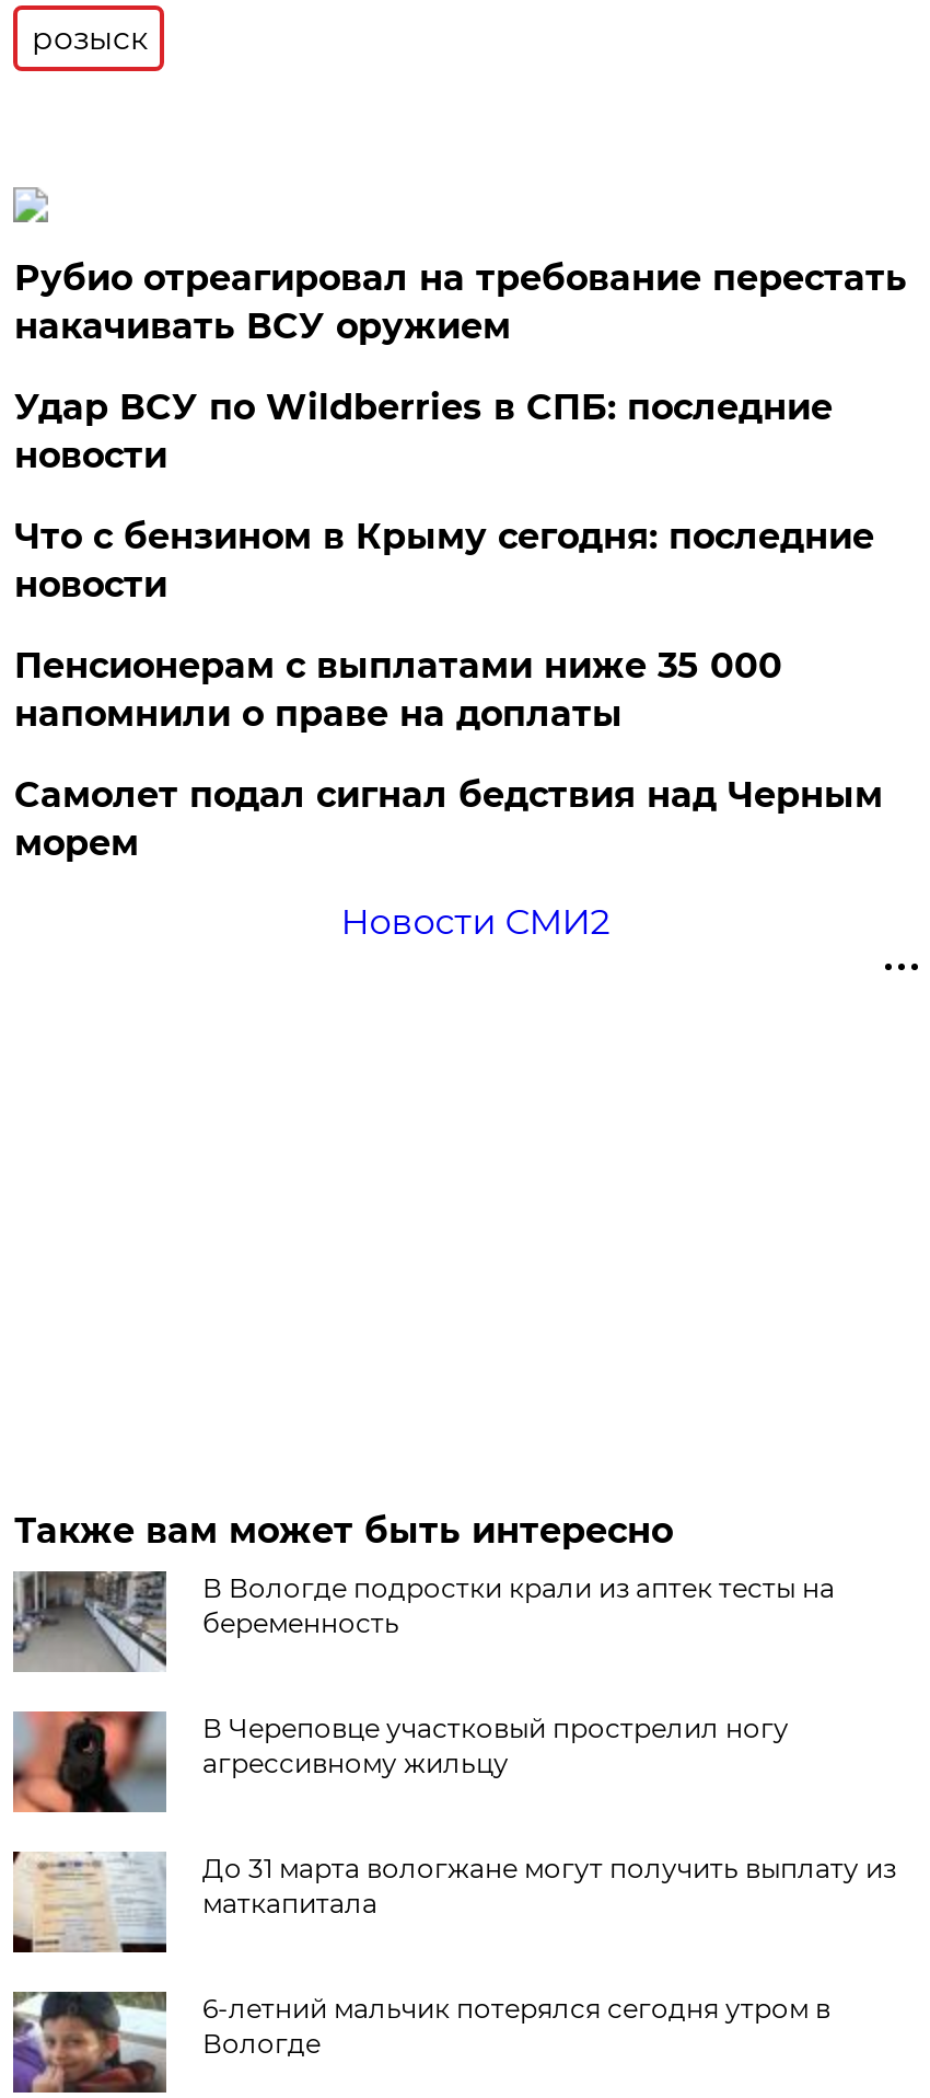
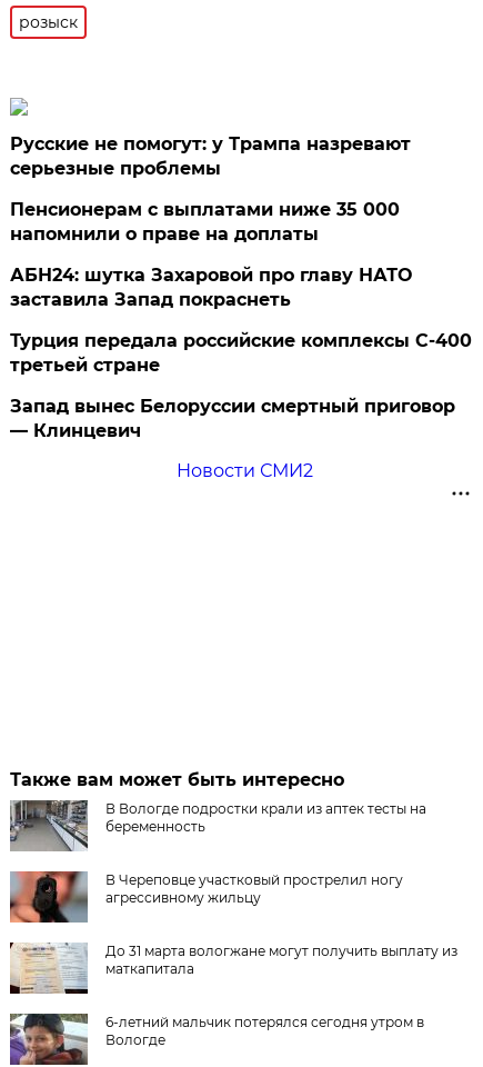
- Рубио отреагировал на требование перестать
- накачивать ВСУ оружием
- Удар ВСУ по Wildberries в СПБ: последние
- новости
- Что с бензином в Крыму сегодня: последние
- новости
+ Русские не помогут: у Трампа назревают
+ серьезные проблемы

moved up: Пенсионерам с выплатами ниже 35 000 | напомнили о праве на доплаты

- Самолет подал сигнал бедствия над Черным
- морем
+ АБН24: шутка Захаровой про главу НАТО
+ заставила Запад покраснеть
+ Турция передала российские комплексы С-400
+ третьей стране
+ Запад вынес Белоруссии смертный приговор
+ — Клинцевич
